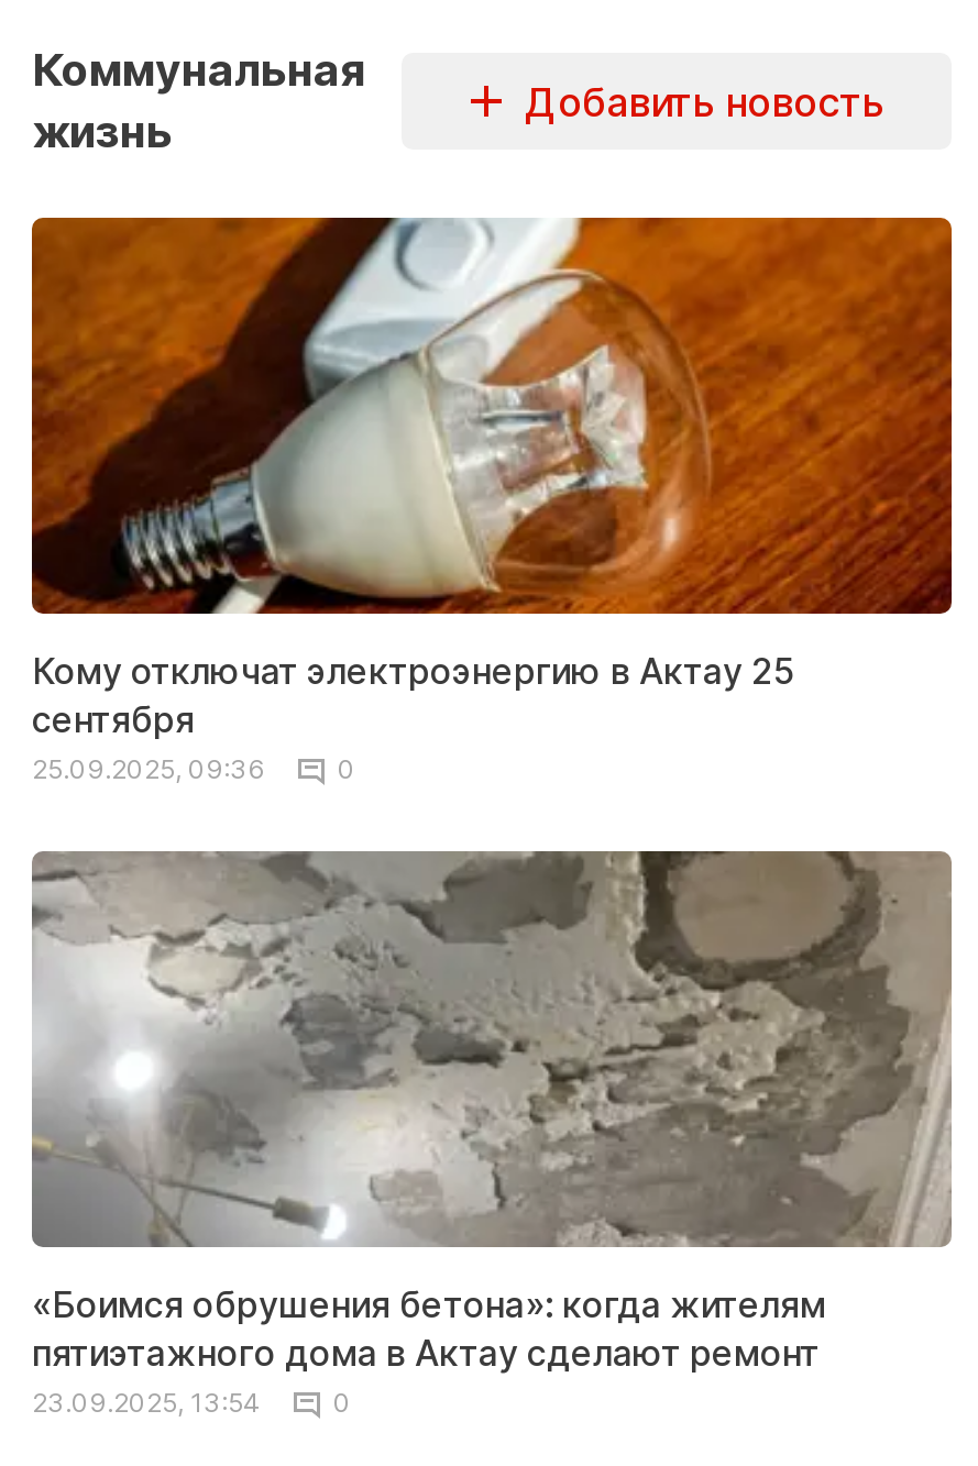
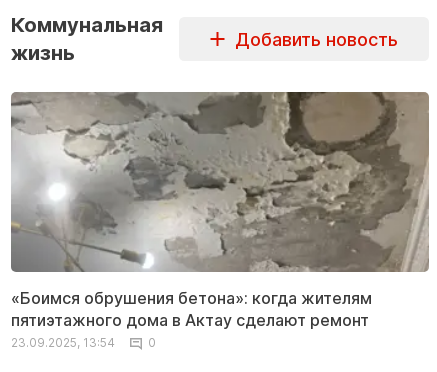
- [image]
- Кому отключат электроэнергию в Актау 25
- сентября
- 25.09.2025, 09:36
- 0
